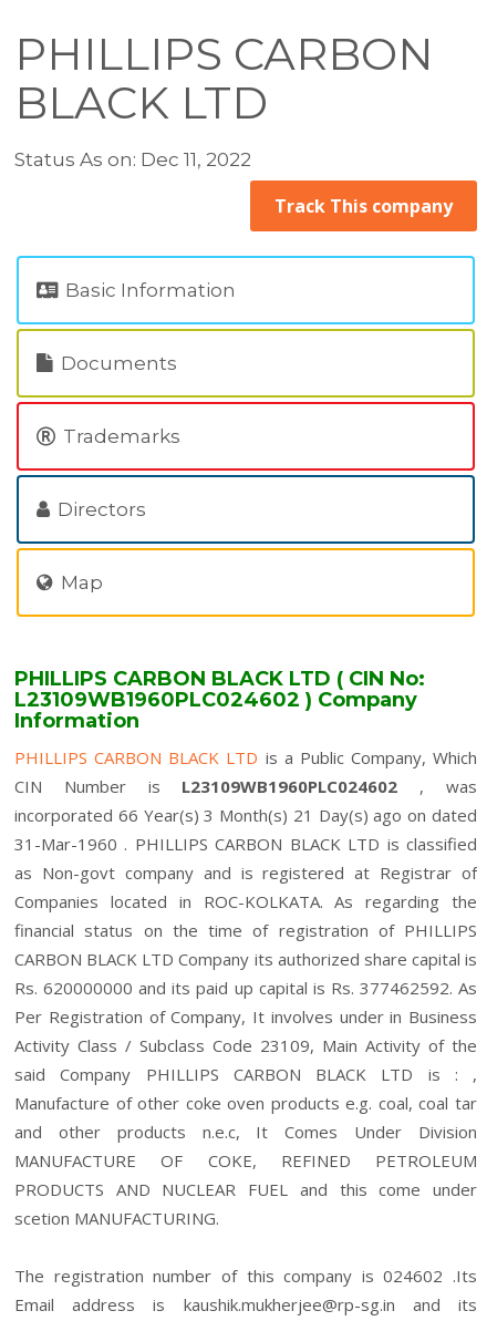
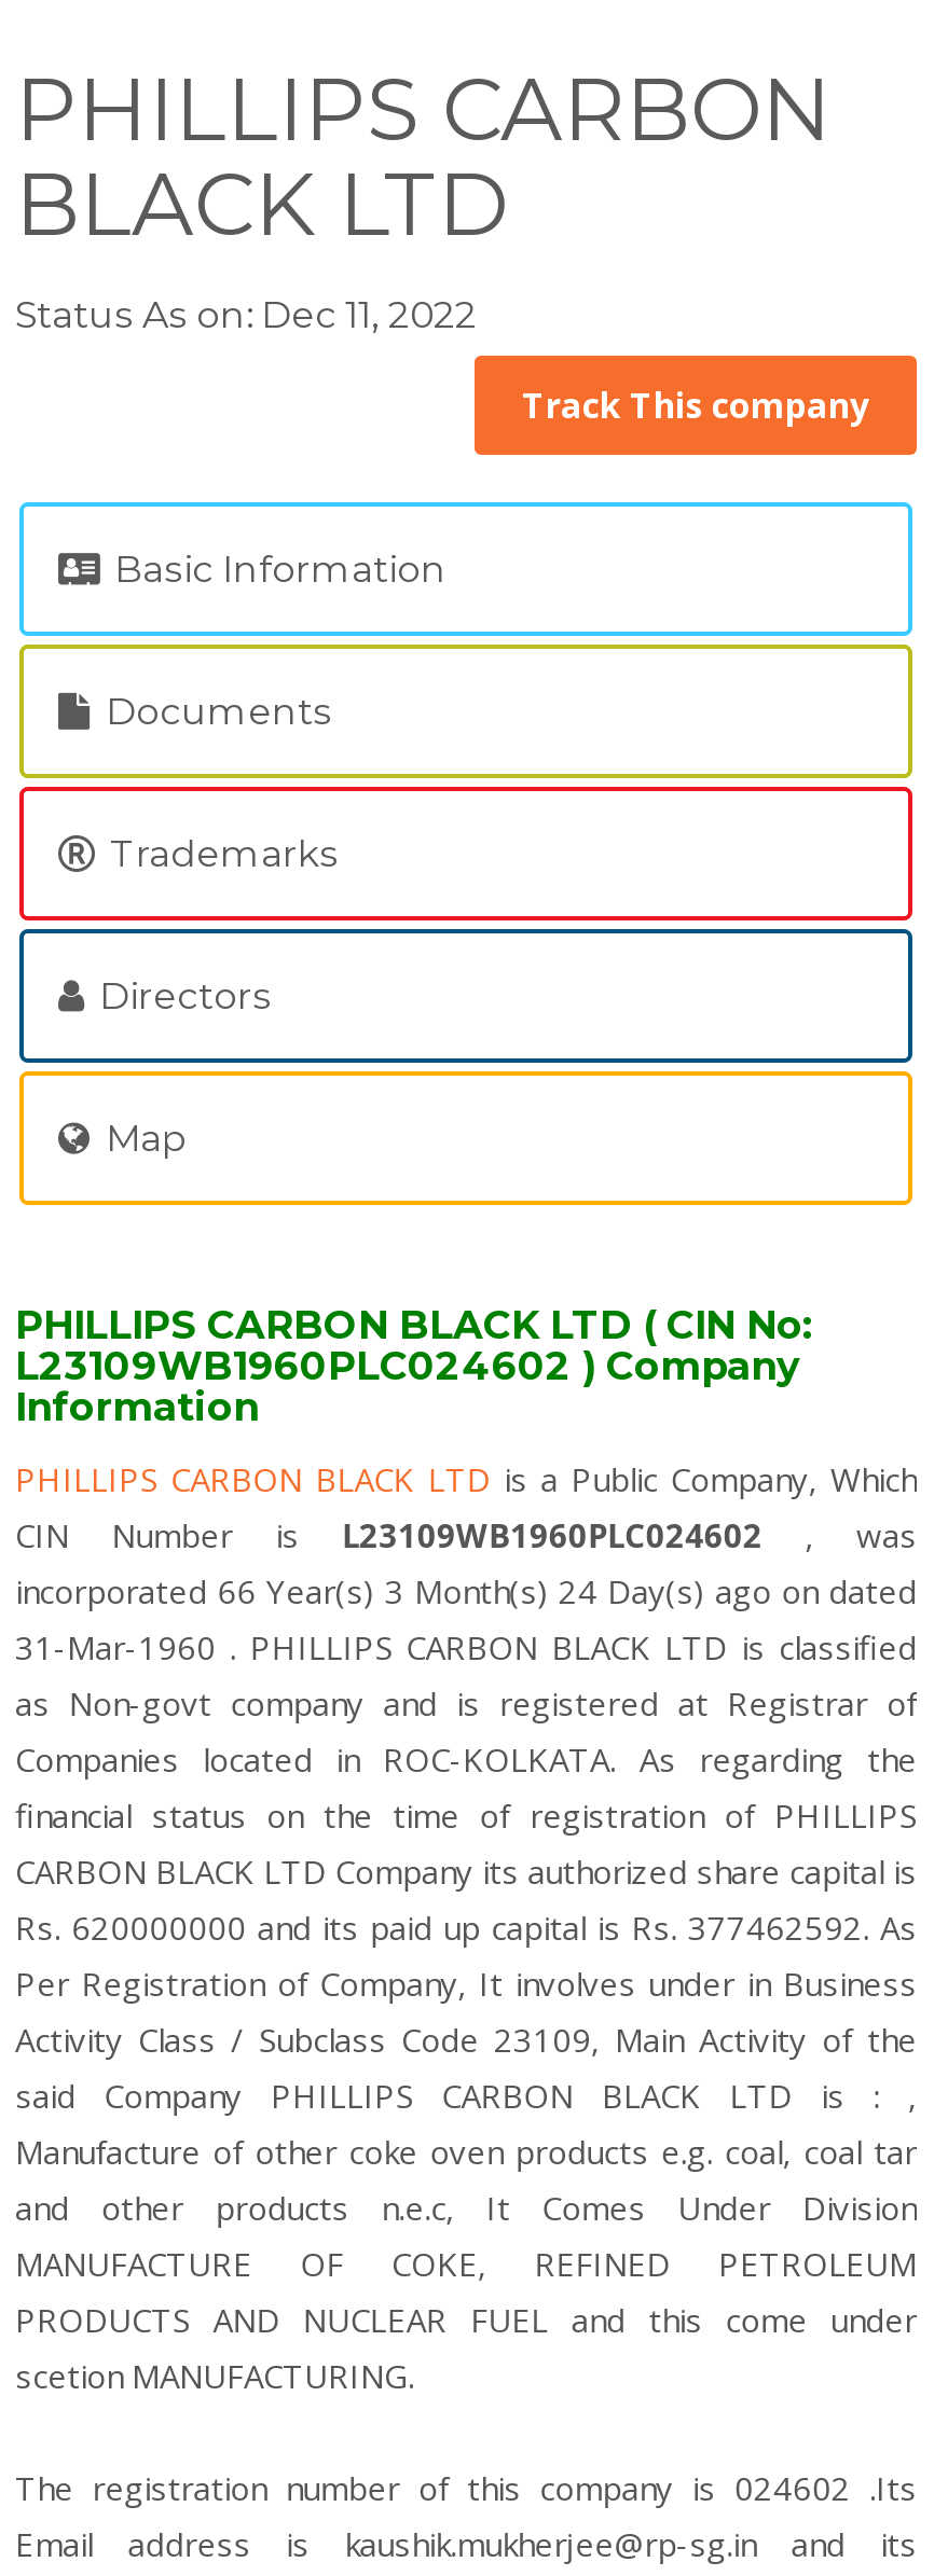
- incorporated 66 Year(s) 3 Month(s) 21 Day(s) ago on dated
+ incorporated 66 Year(s) 3 Month(s) 24 Day(s) ago on dated
